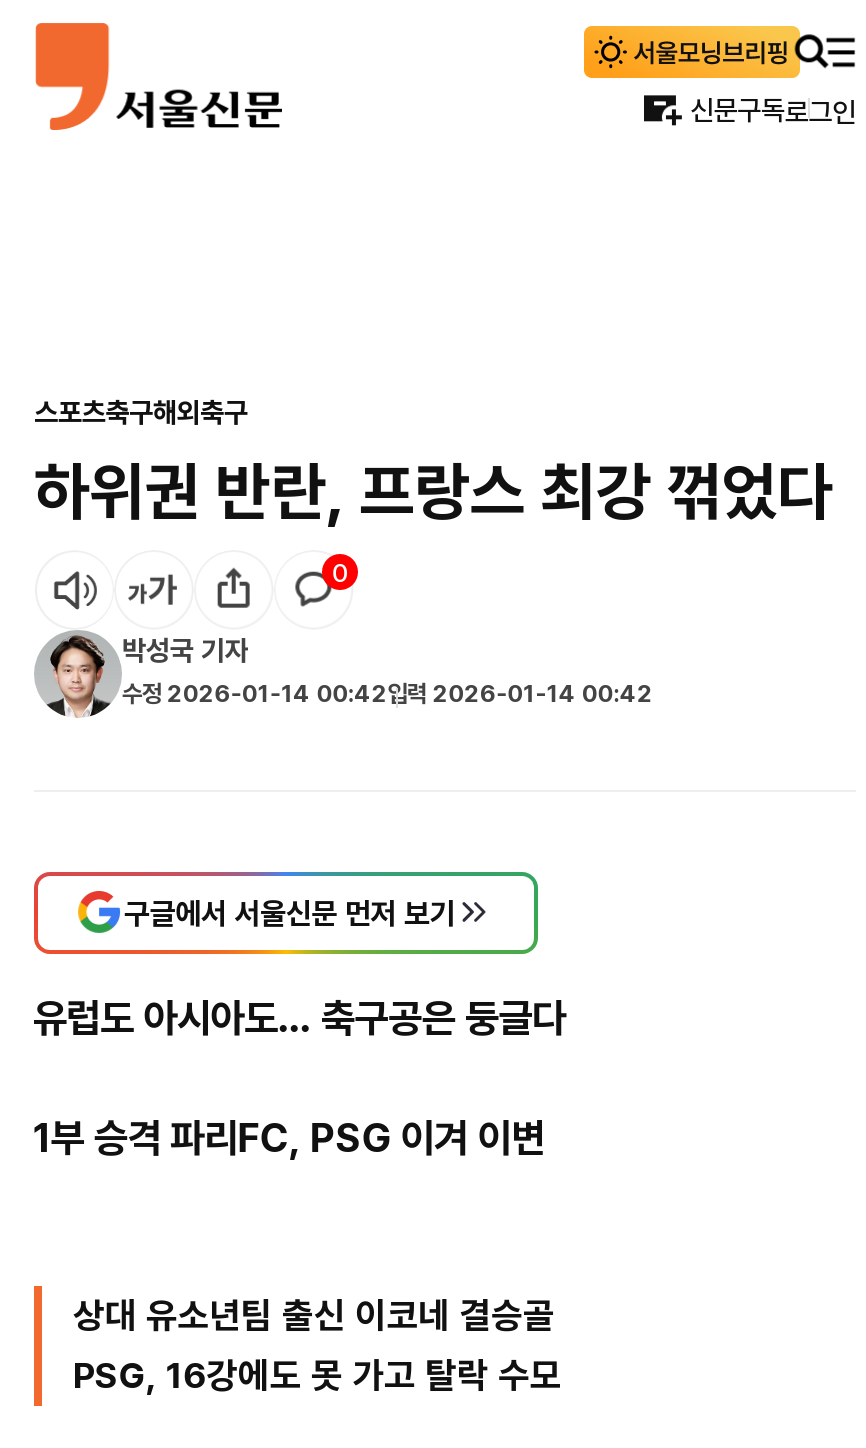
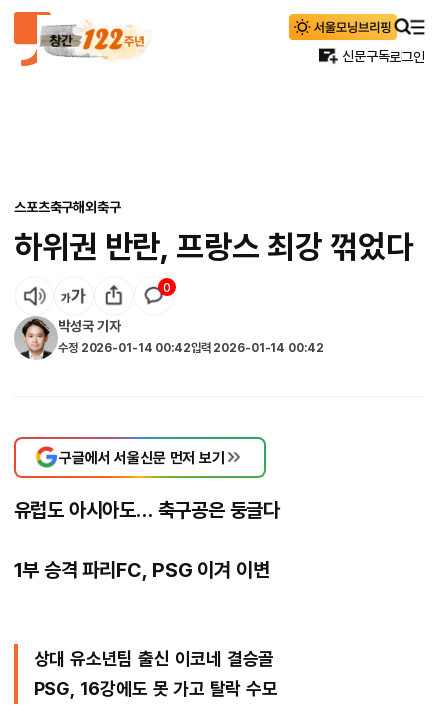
- [image]
+ [image]
